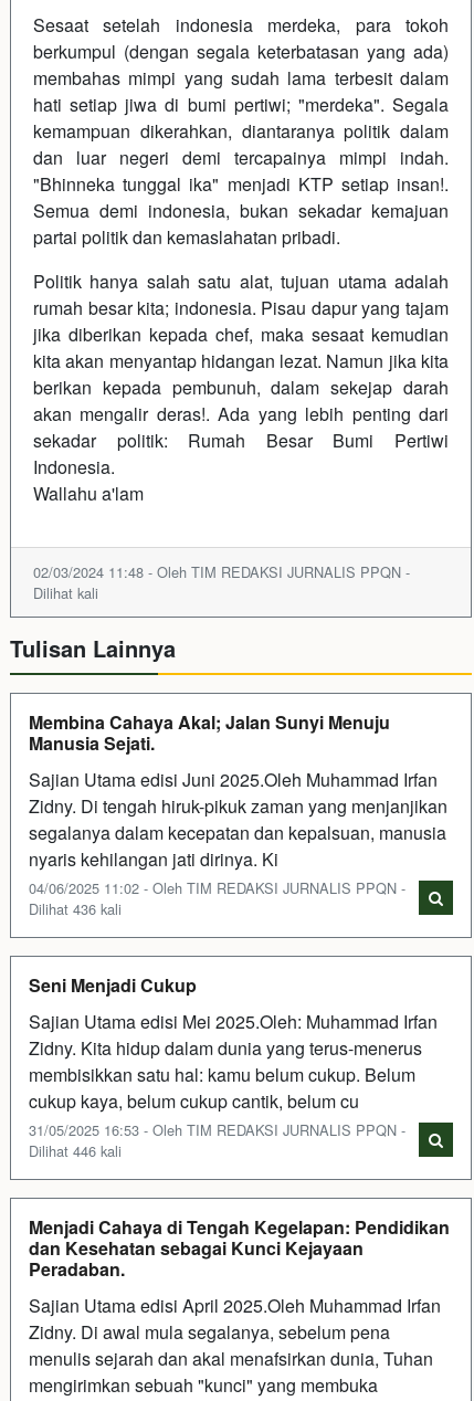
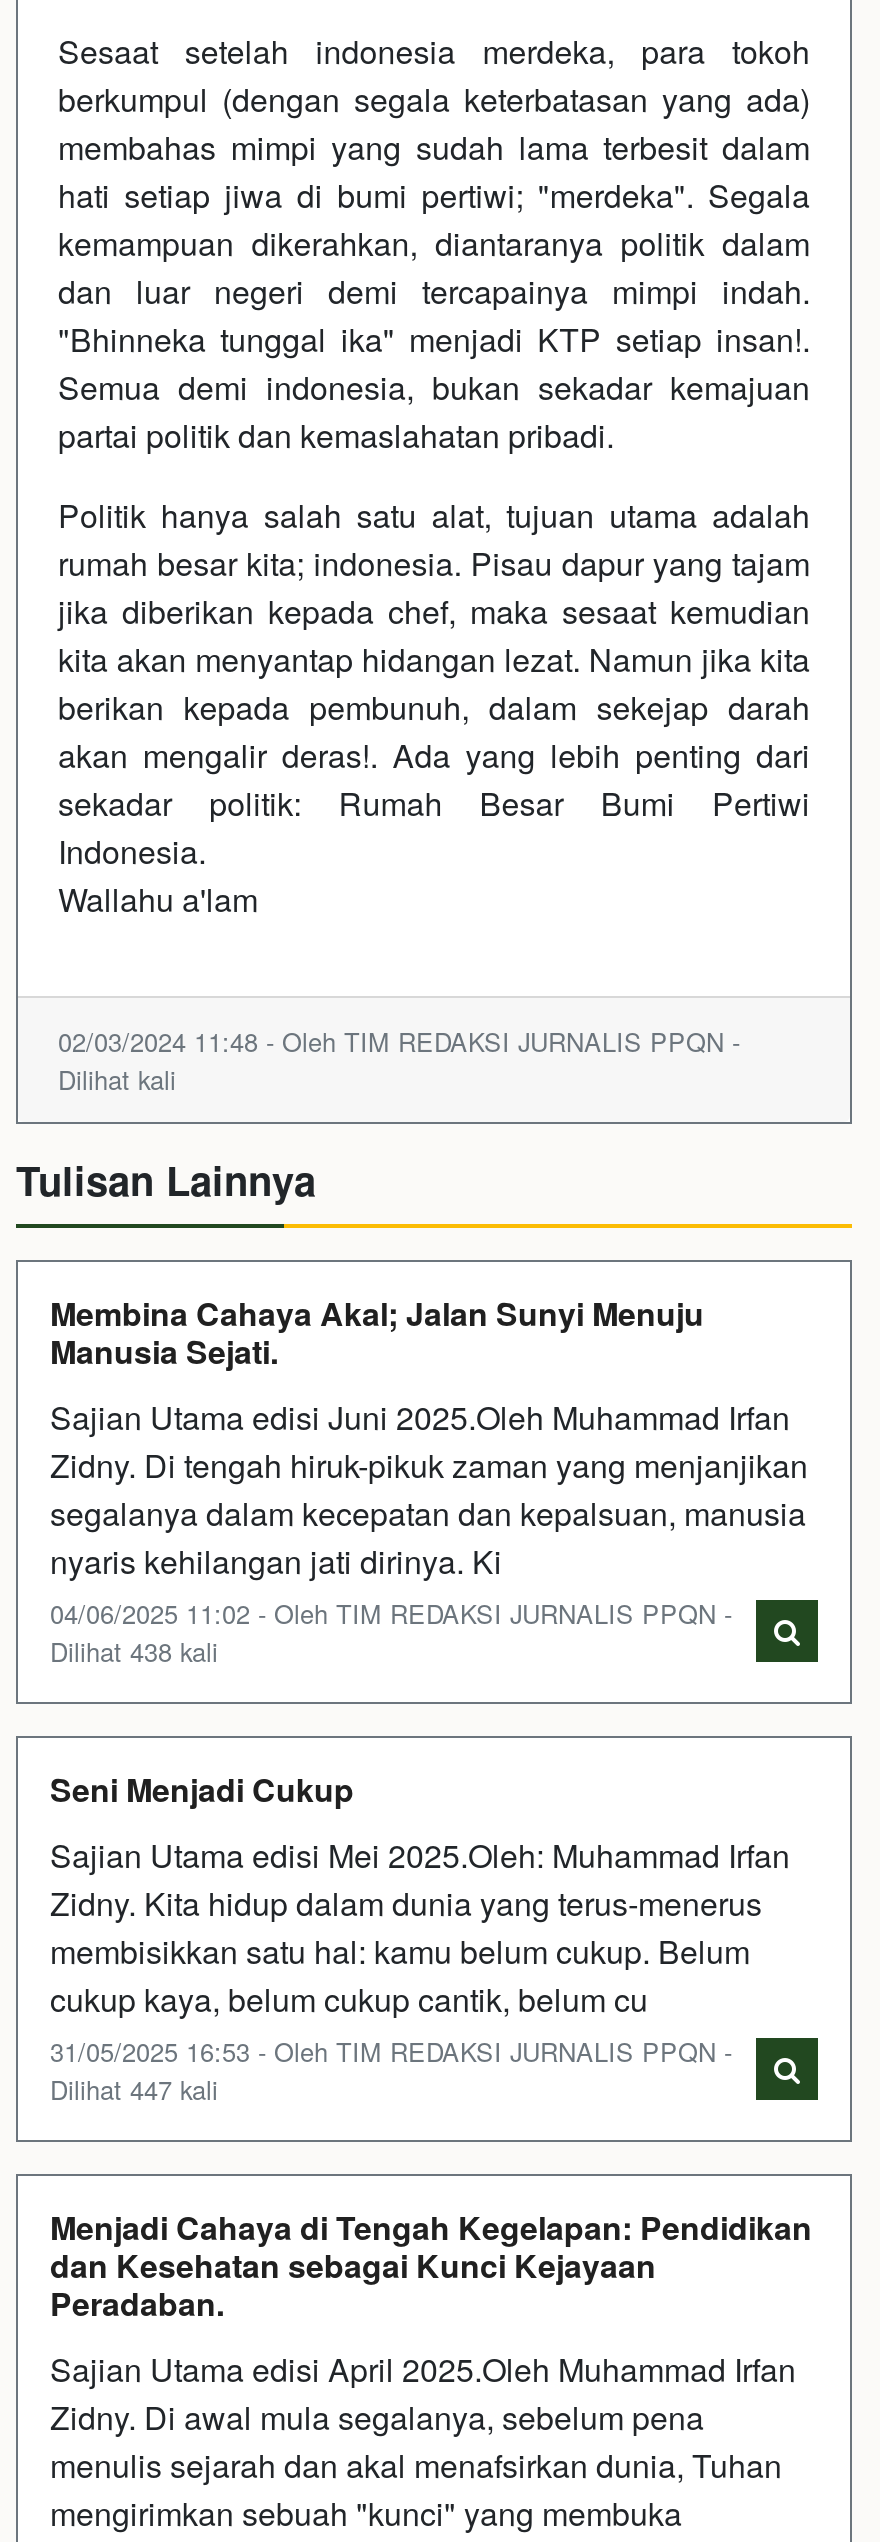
- Dilihat 436 kali
+ Dilihat 438 kali

- Dilihat 446 kali
+ Dilihat 447 kali
